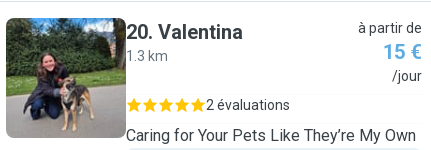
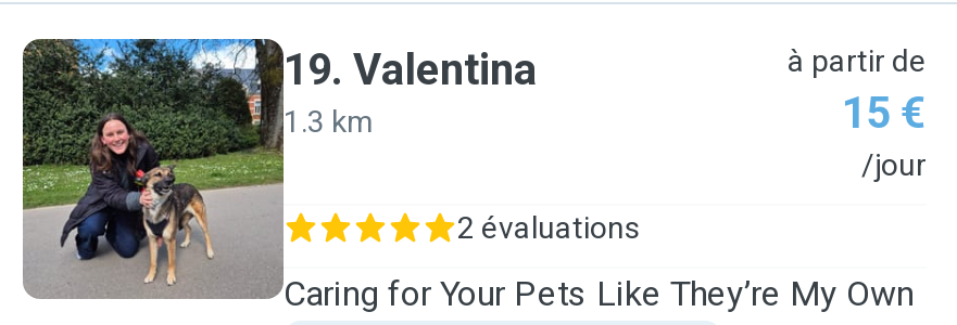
- 20. Valentina
+ 19. Valentina
